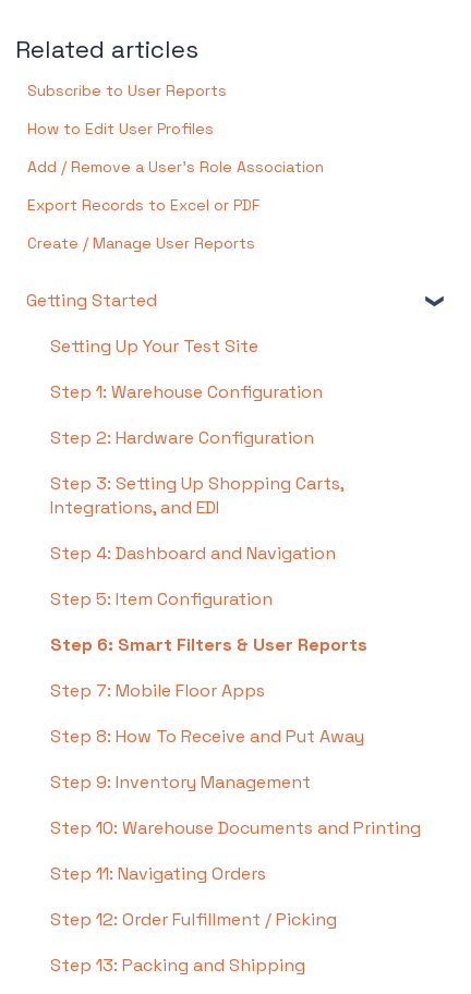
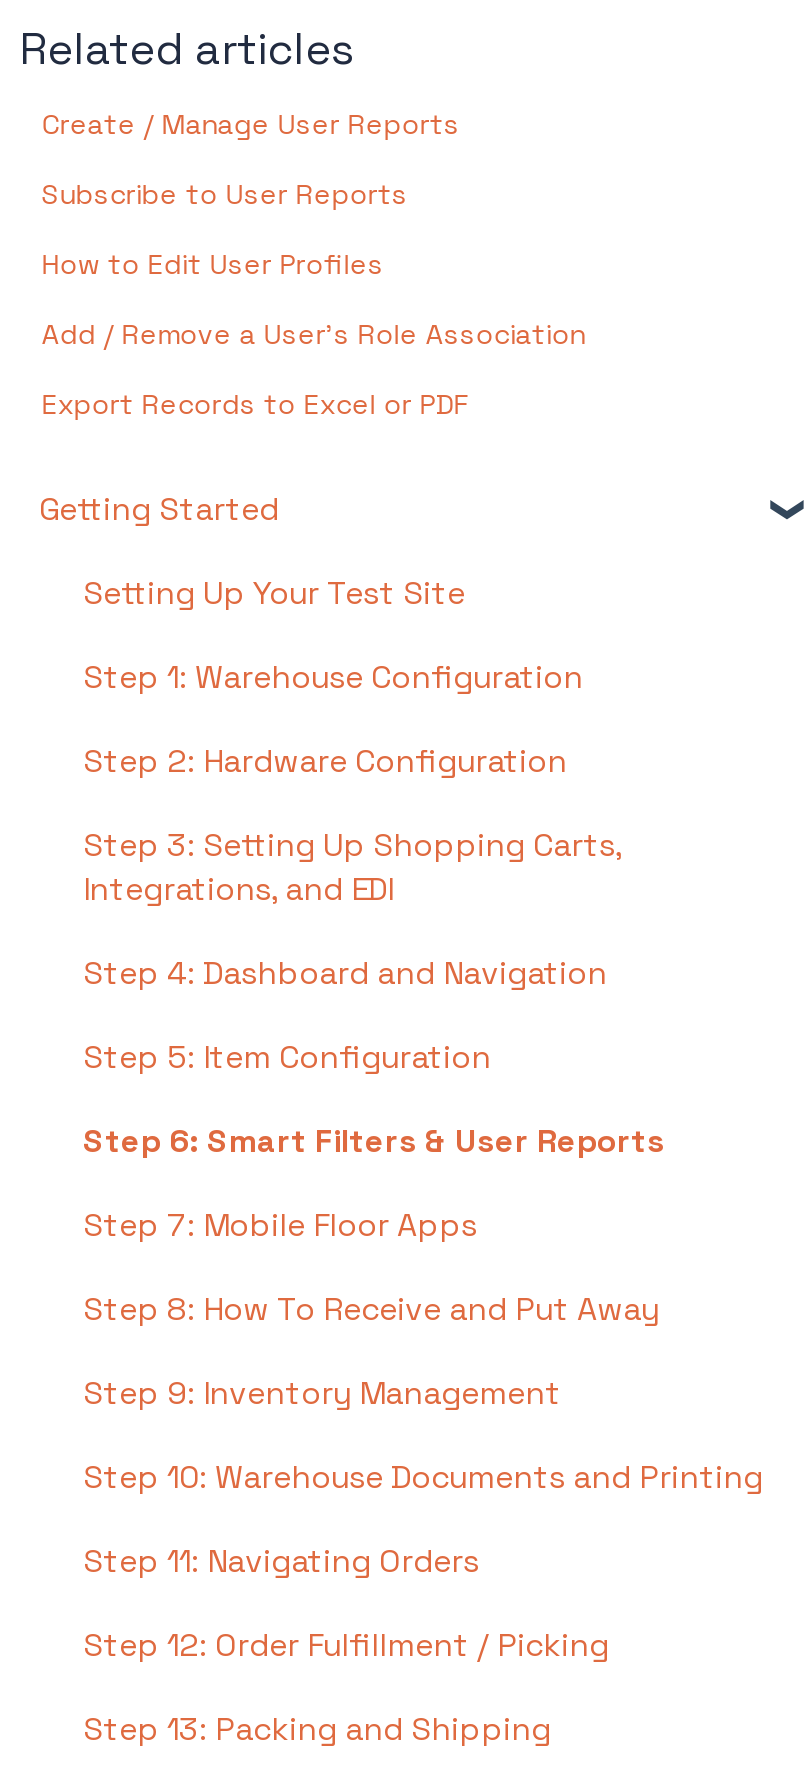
moved down: Subscribe to User Reports | How to Edit User Profiles | Add / Remove a User's Role Association | Export Records to Excel or PDF

moved up: Create / Manage User Reports
